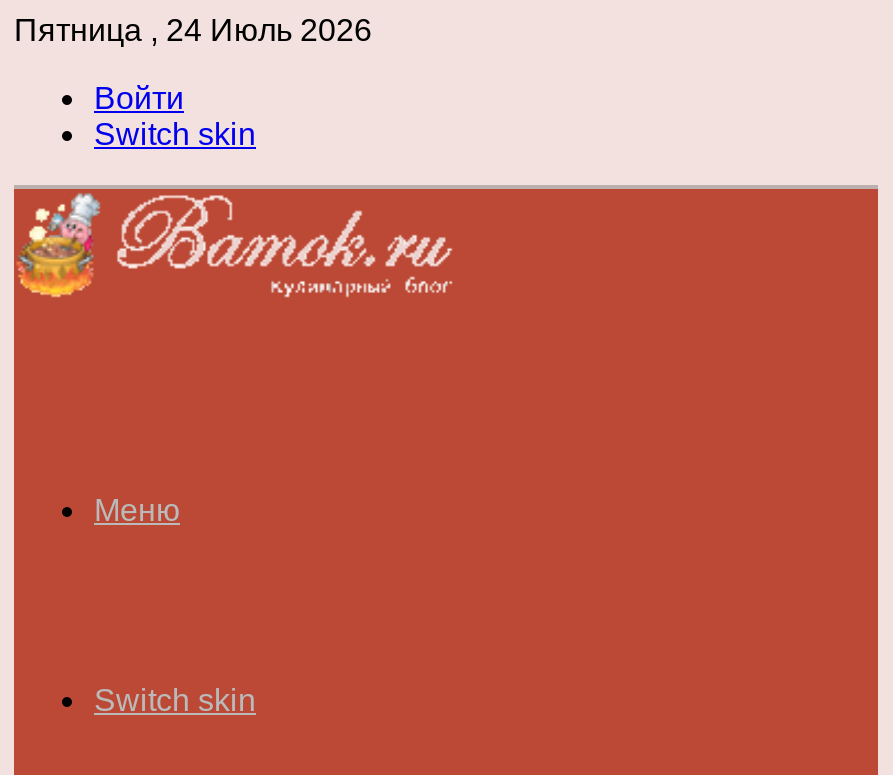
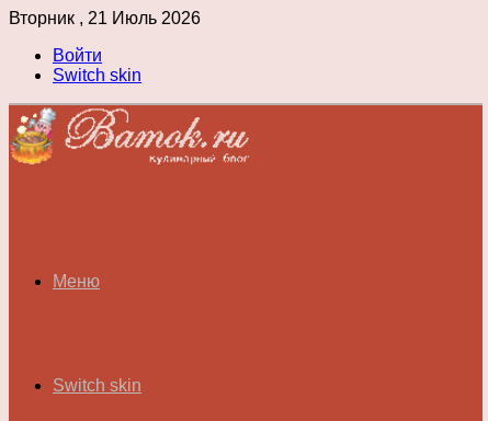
- Пятница , 24 Июль 2026
+ Вторник , 21 Июль 2026
